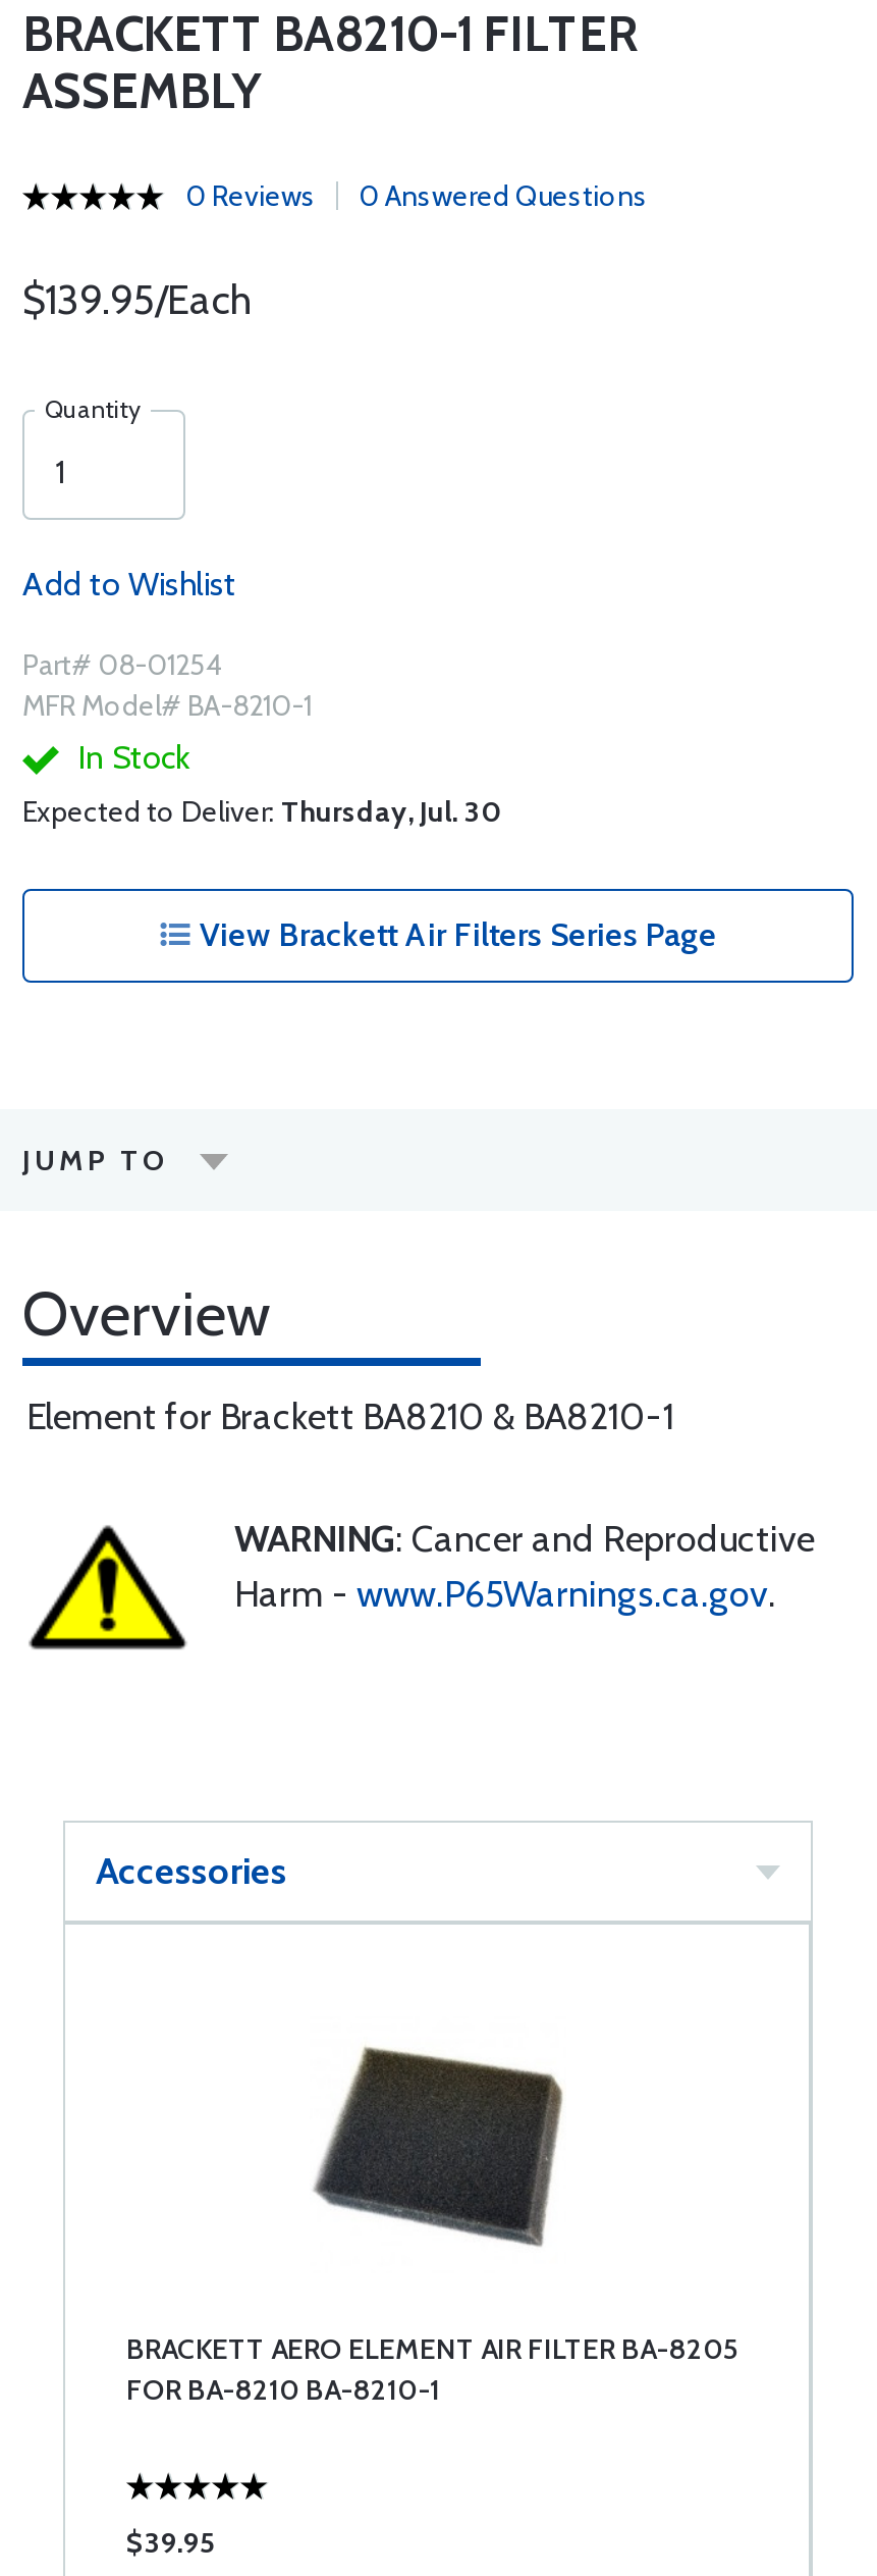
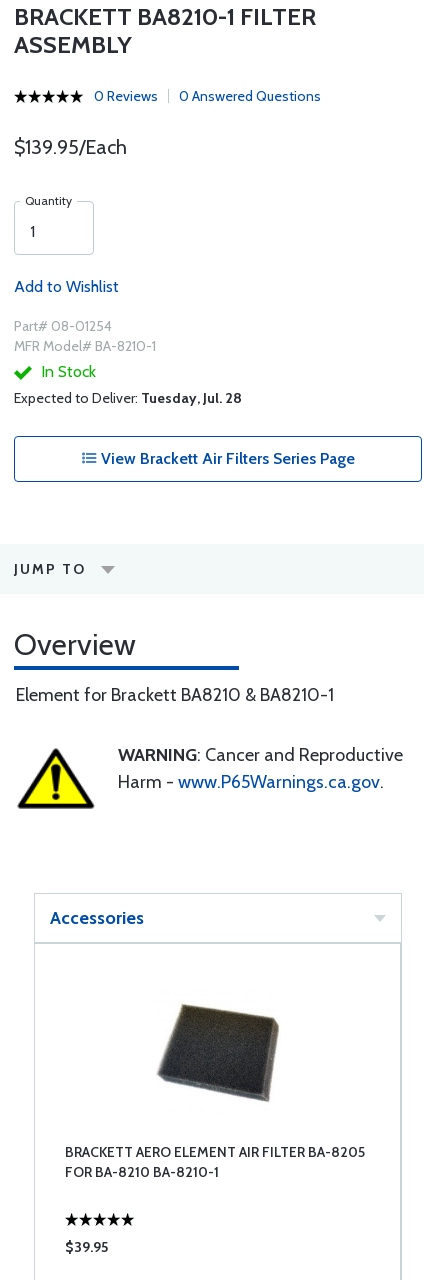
- Expected to Deliver: Thursday, Jul. 30
+ Expected to Deliver: Tuesday, Jul. 28
